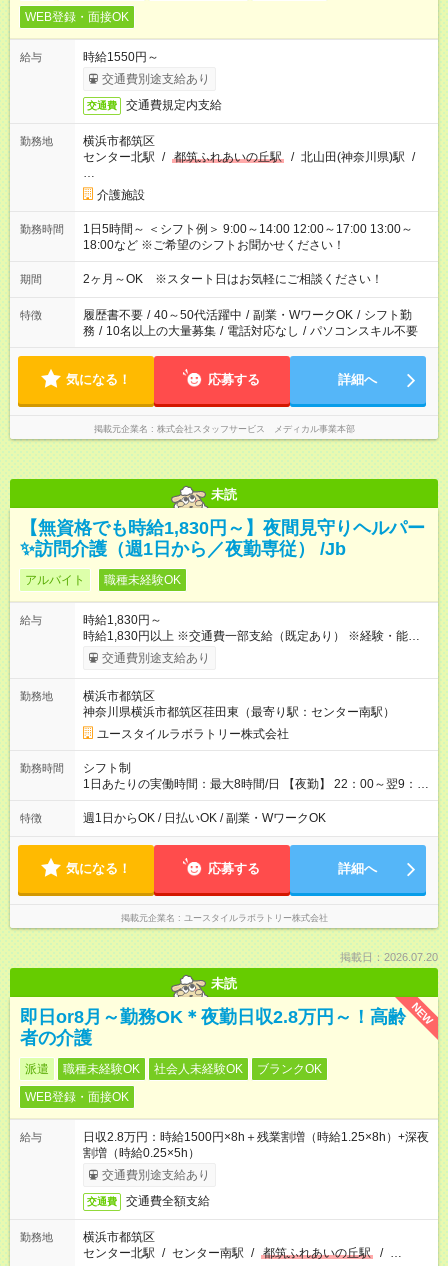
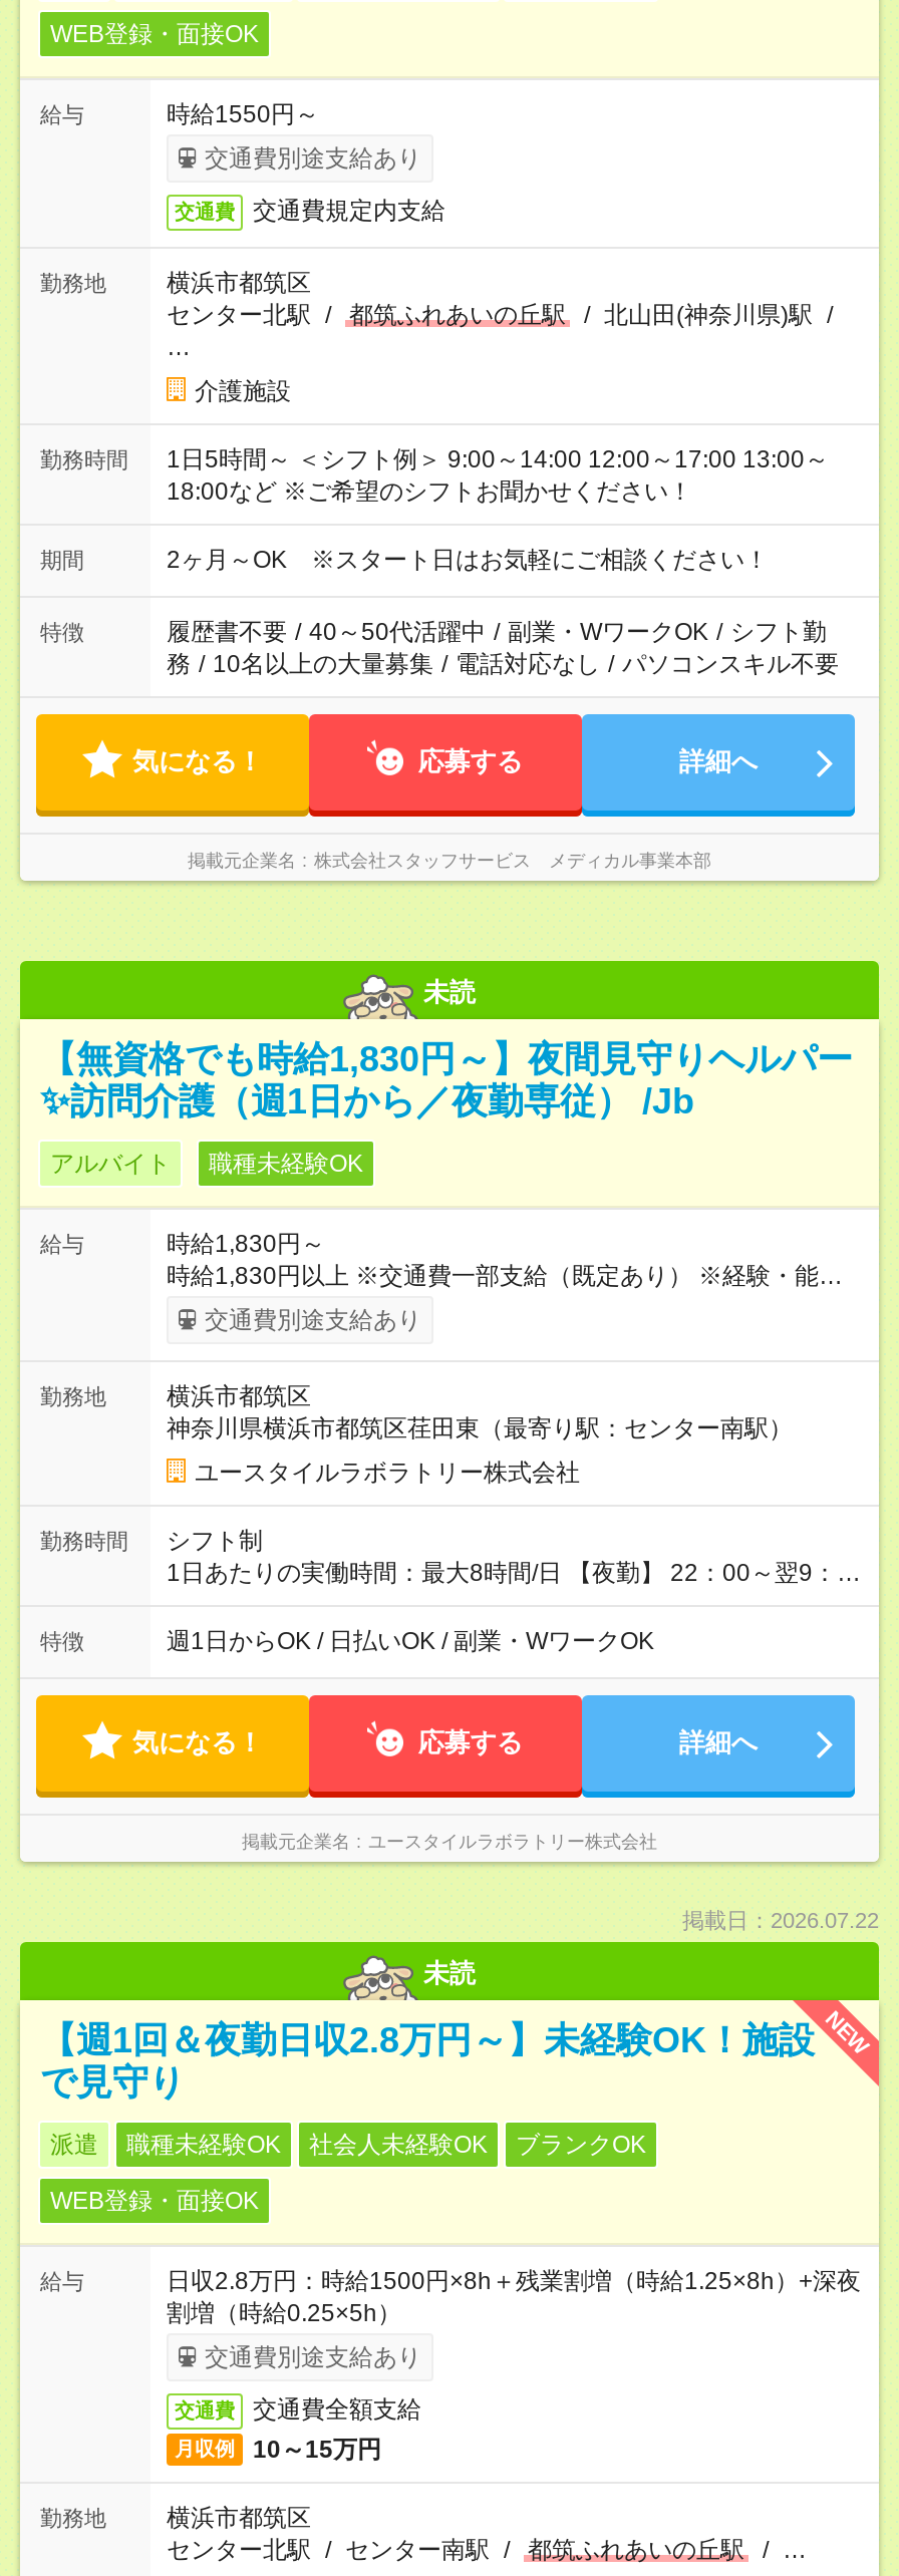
- 掲載日：2026.07.20
+ 掲載日：2026.07.22

- 即日or8月～勤務OK＊夜勤日収2.8万円～！高齢
- 者の介護
+ 【週1回＆夜勤日収2.8万円～】未経験OK！施設
+ で見守り

+ 月収例
+ 10～15万円
